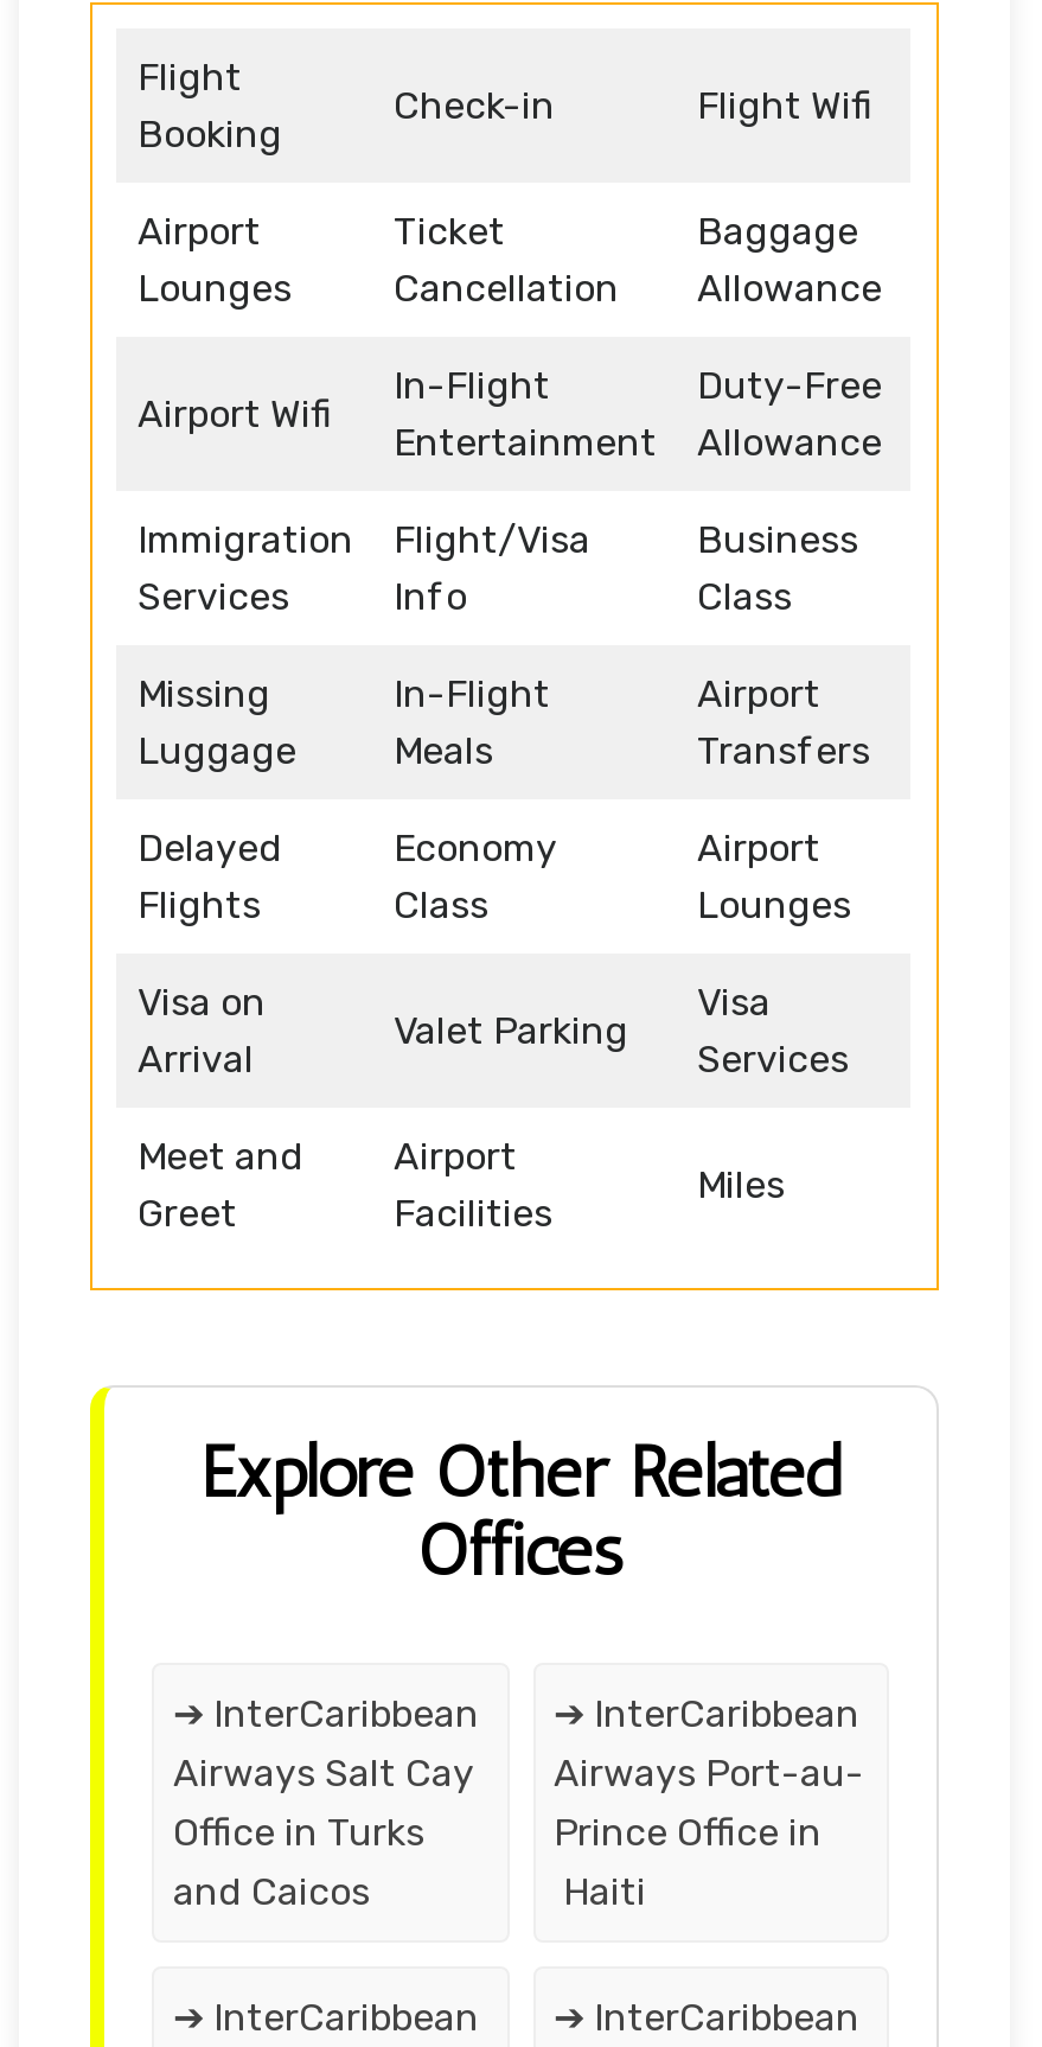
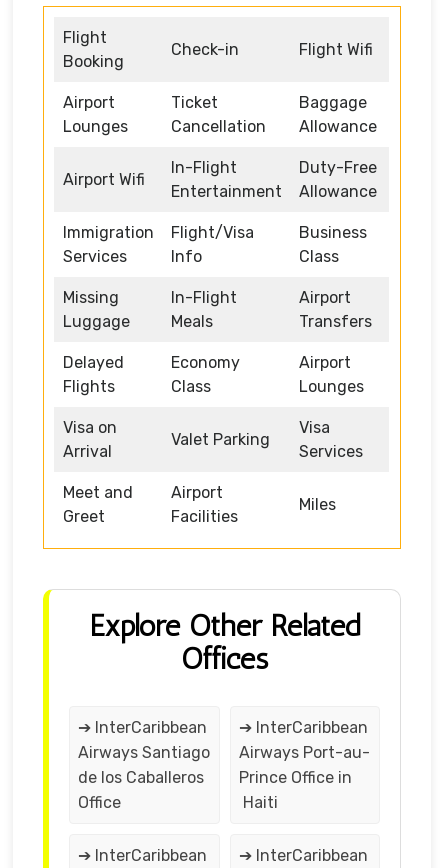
- Airways Salt Cay
- Office in Turks
- and Caicos
+ Airways Santiago
+ de los Caballeros
+ Office
